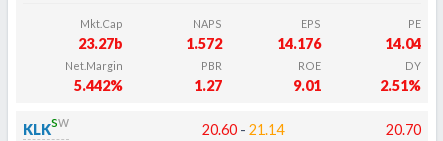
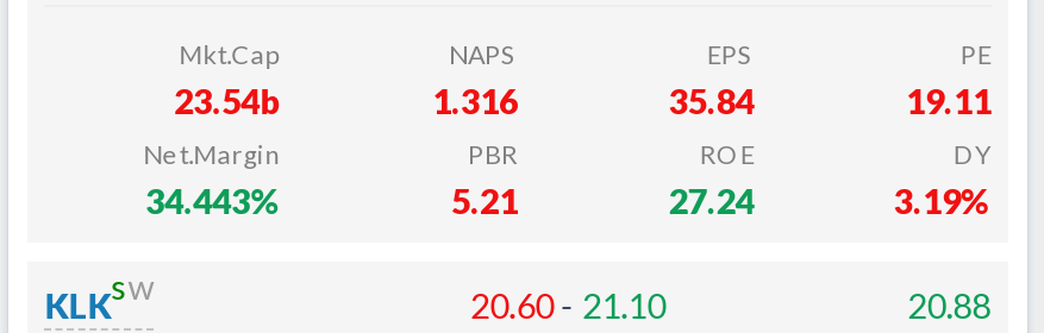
- 23.27b
+ 23.54b

- 1.572
+ 1.316

- 14.176
+ 35.84

- 14.04
+ 19.11

- 5.442%
+ 34.443%

- 1.27
+ 5.21

- 9.01
+ 27.24

- 2.51%
+ 3.19%

- 20.60 - 21.14
+ 20.60 - 21.10

- 20.70
+ 20.88
